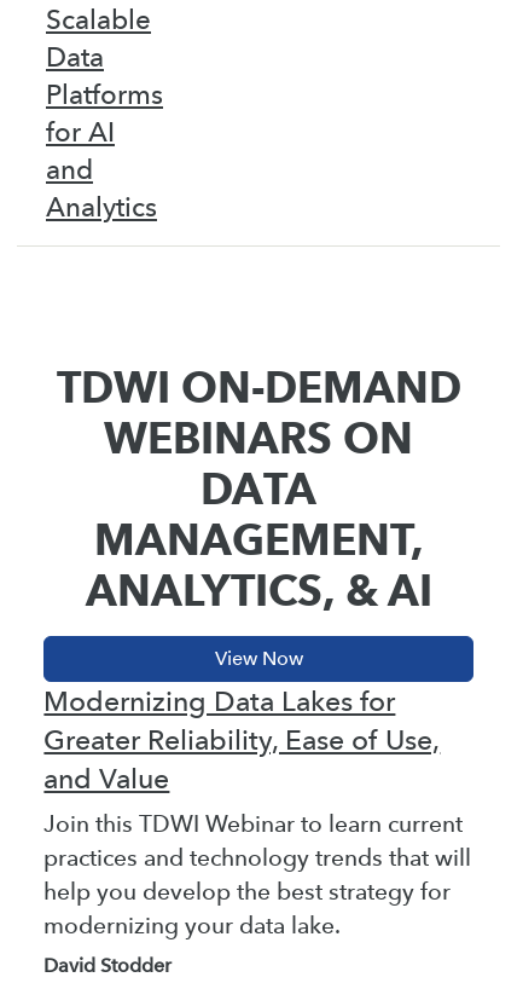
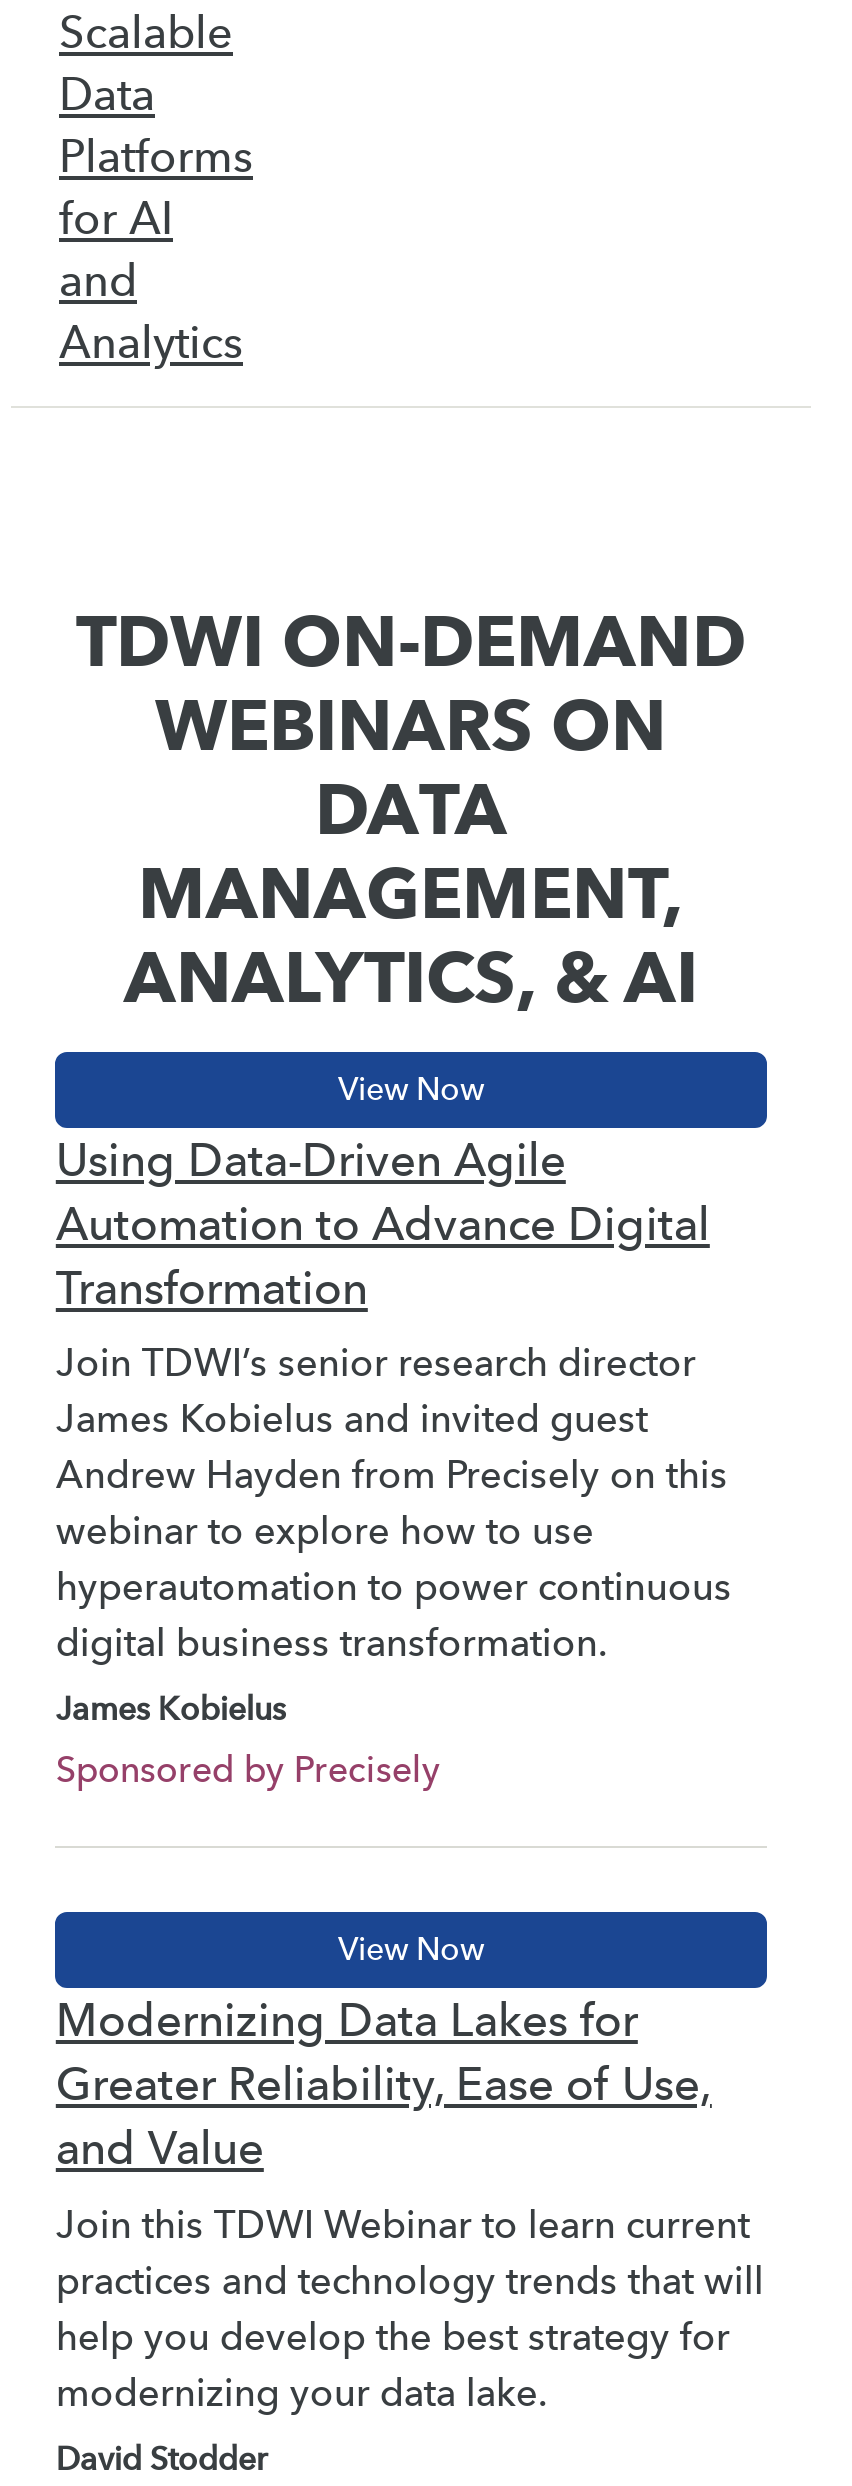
+ Using Data-Driven Agile
+ Automation to Advance Digital
+ Transformation
+ Join TDWI’s senior research director
+ James Kobielus and invited guest
+ Andrew Hayden from Precisely on this
+ webinar to explore how to use
+ hyperautomation to power continuous
+ digital business transformation.
+ James Kobielus
+ Sponsored by Precisely
